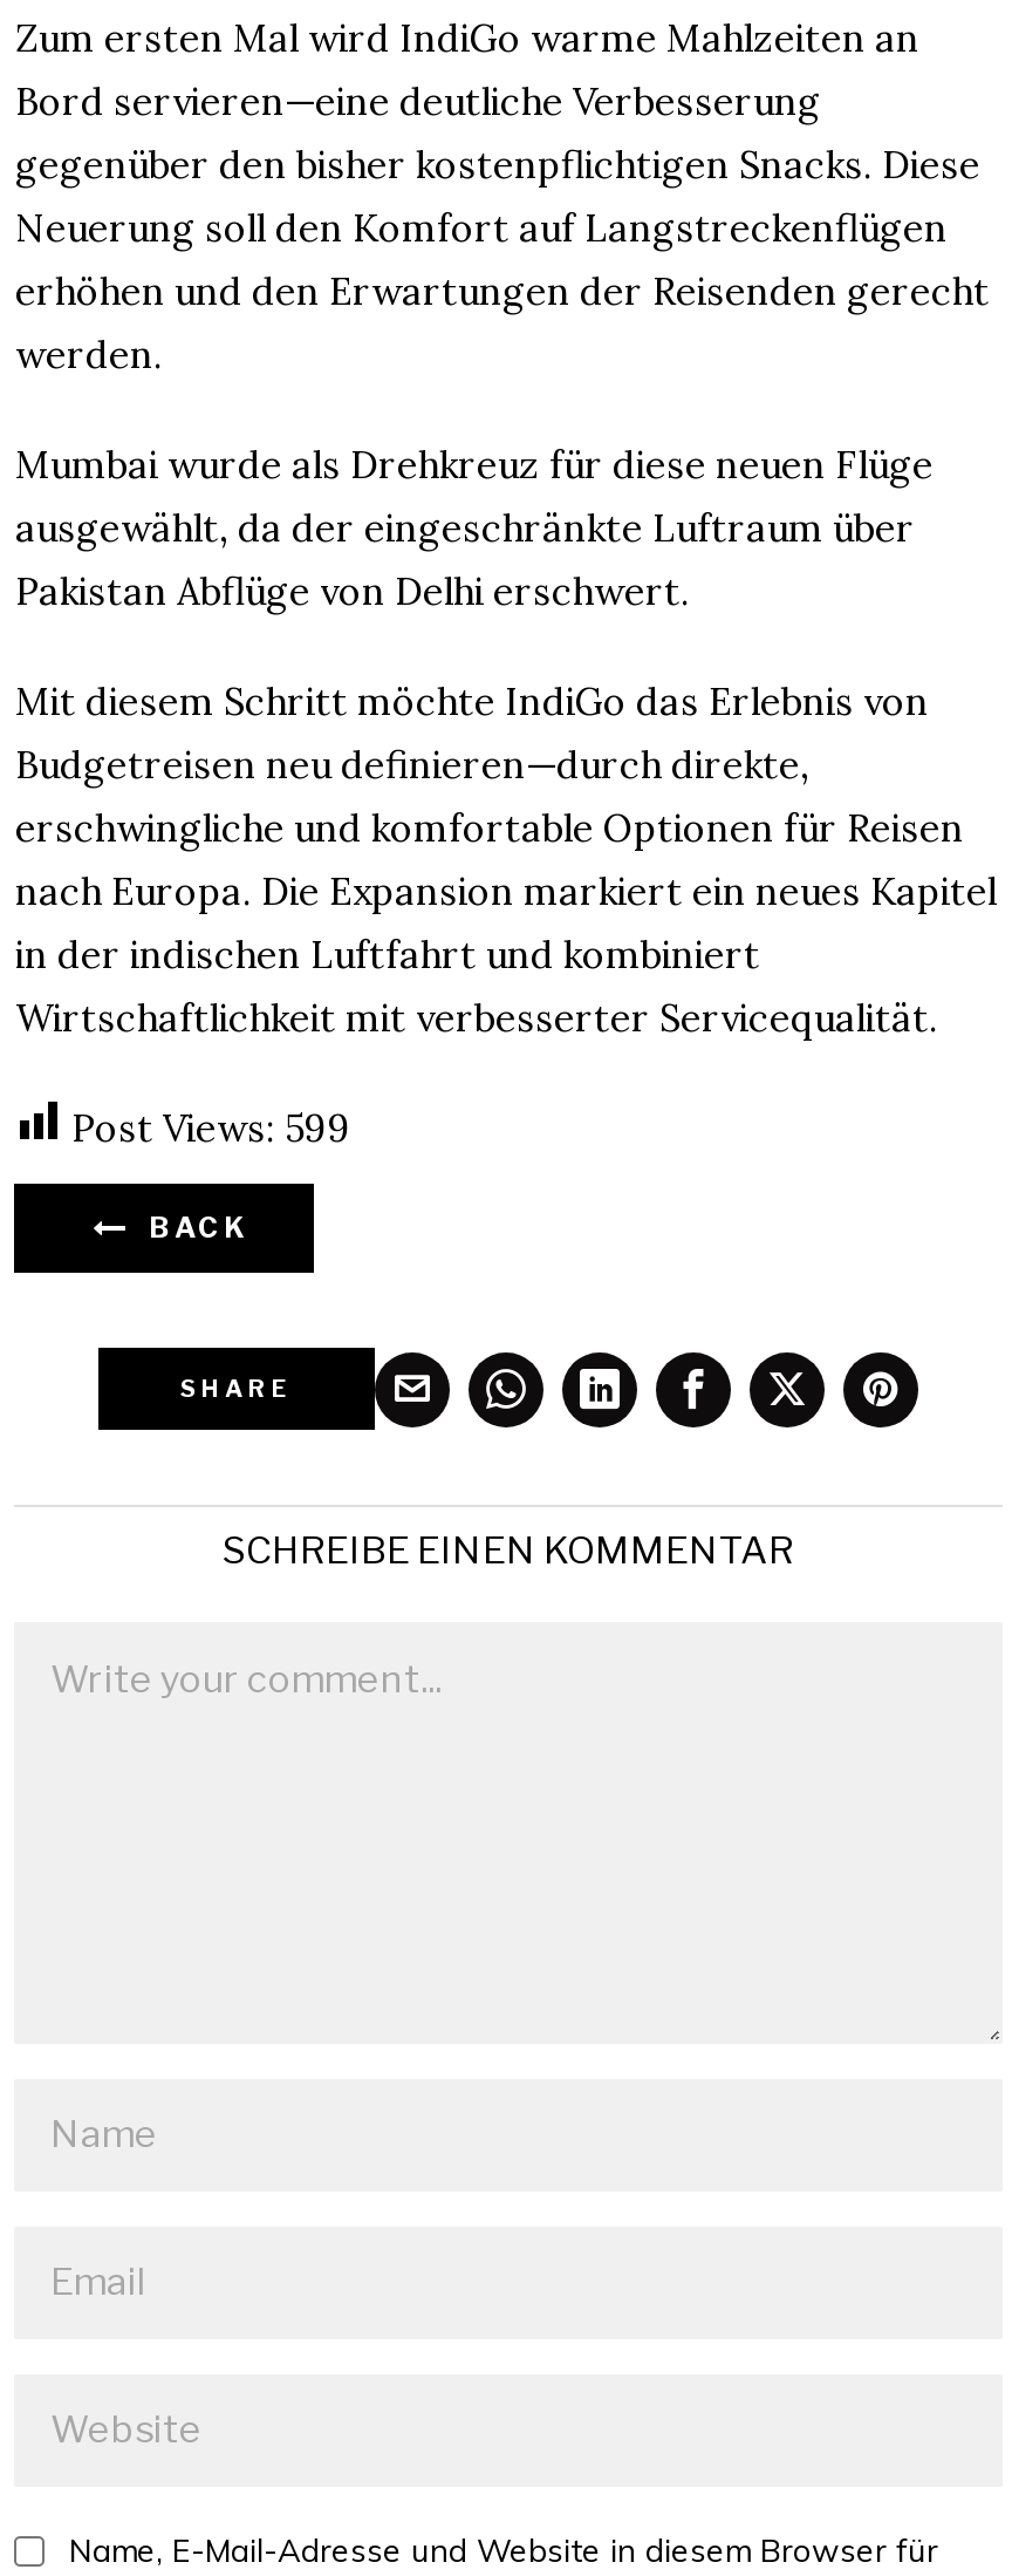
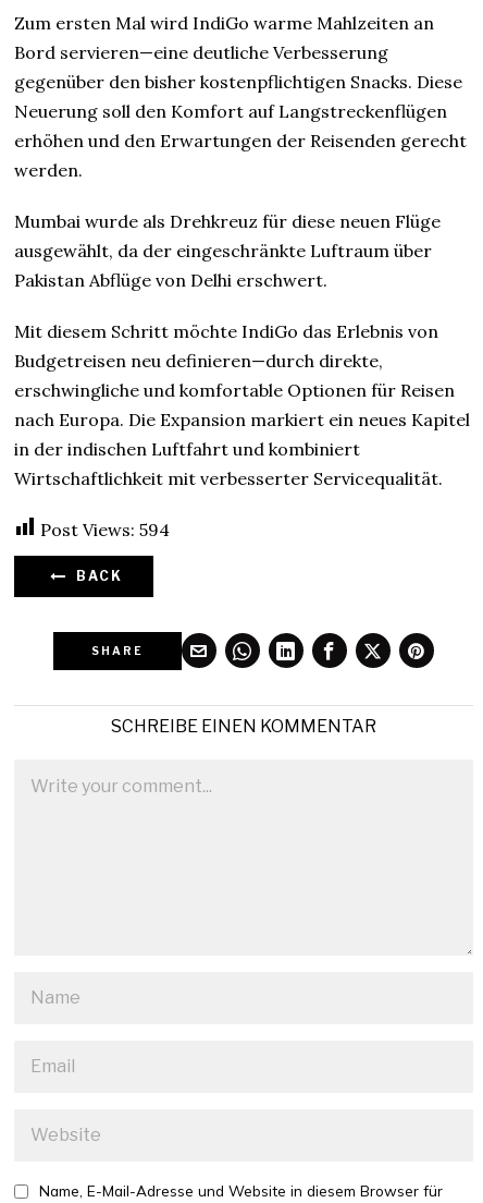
- Post Views: 599
+ Post Views: 594
